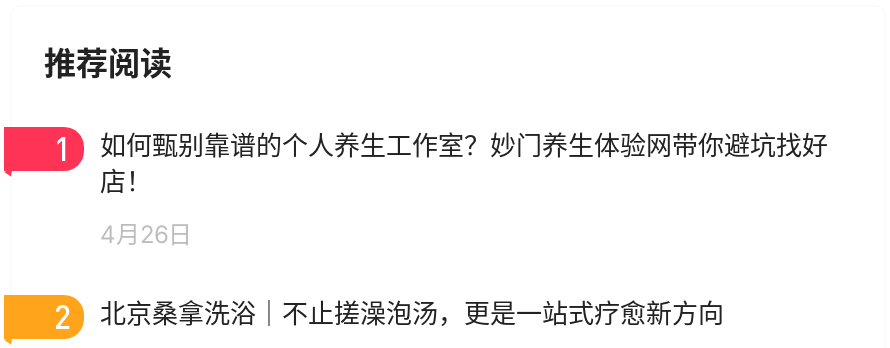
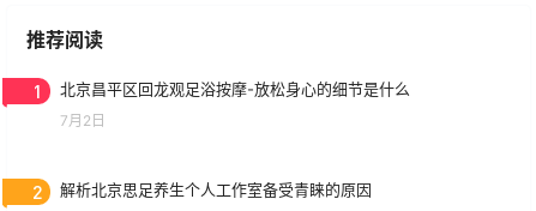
- 如何甄别靠谱的个人养生工作室？妙门养生体验网带你避坑找好
- 店！
+ 北京昌平区回龙观足浴按摩-放松身心的细节是什么

- 4月26日
+ 7月2日

- 北京桑拿洗浴｜不止搓澡泡汤，更是一站式疗愈新方向
+ 解析北京思足养生个人工作室备受青睐的原因
